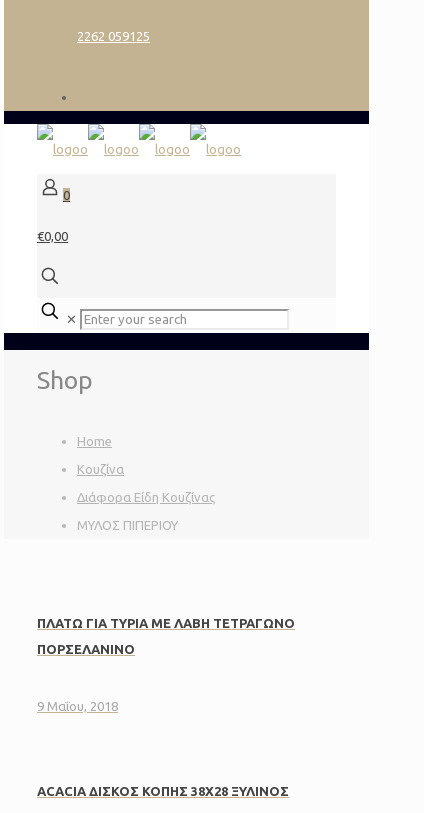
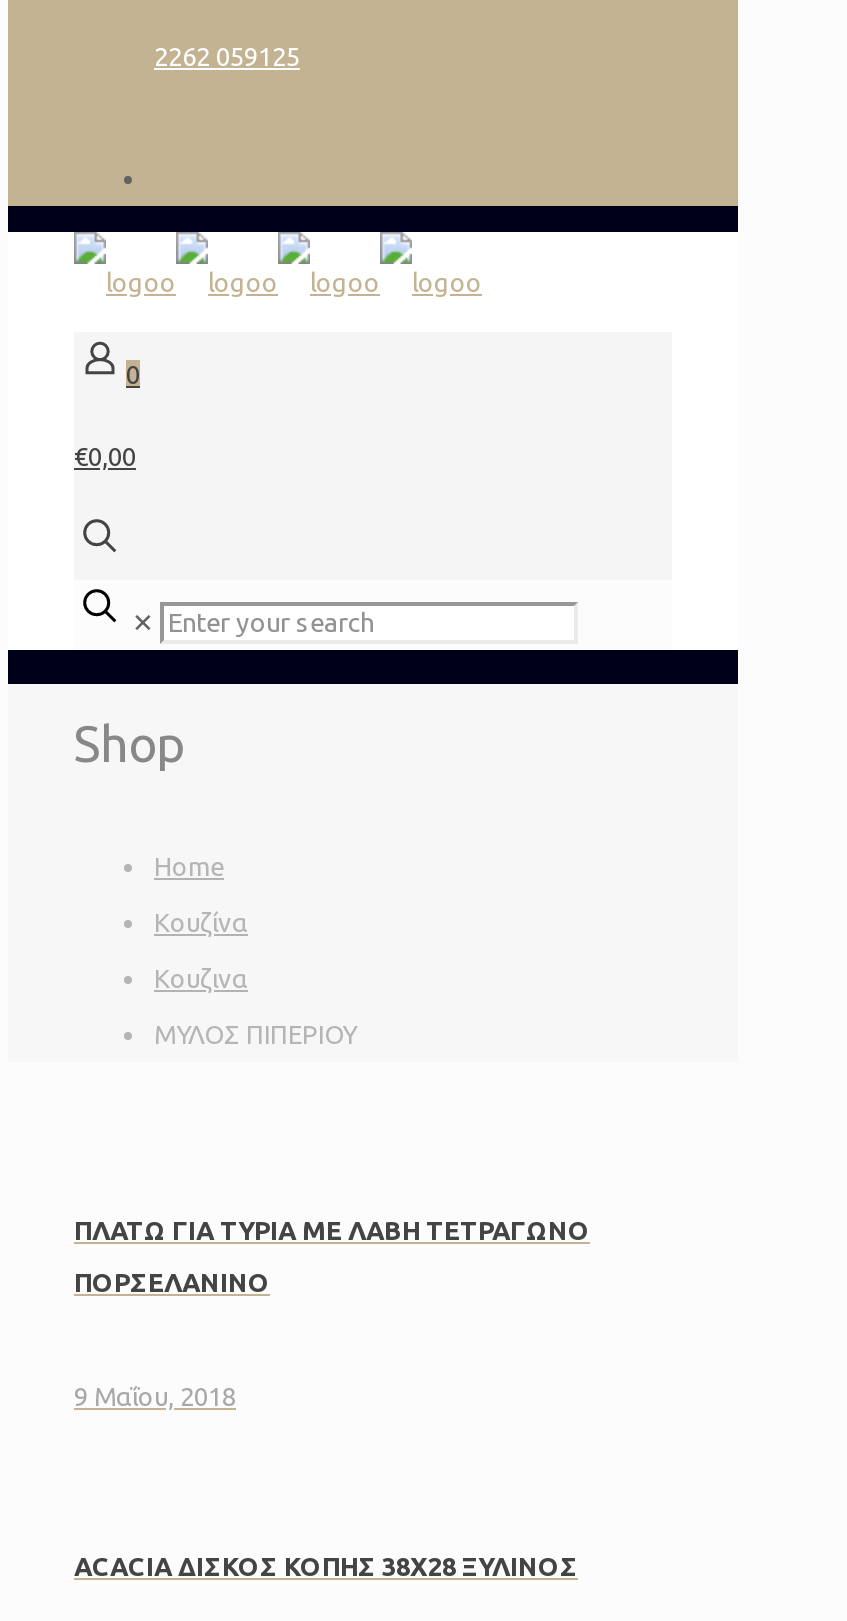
- Διάφορα Είδη Κουζίνας
+ Κουζινα
